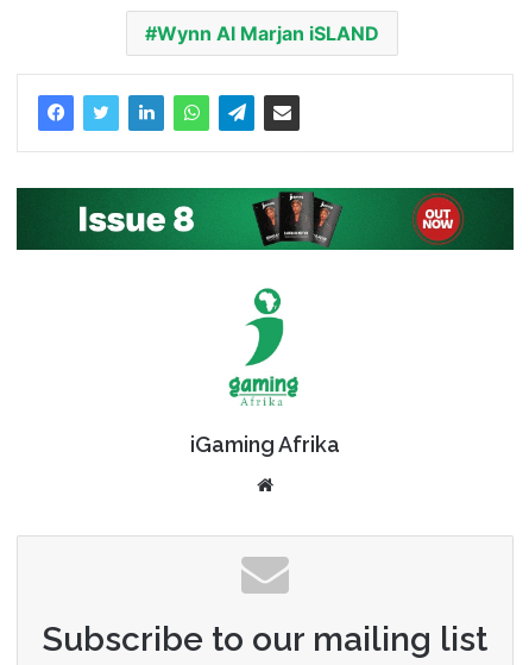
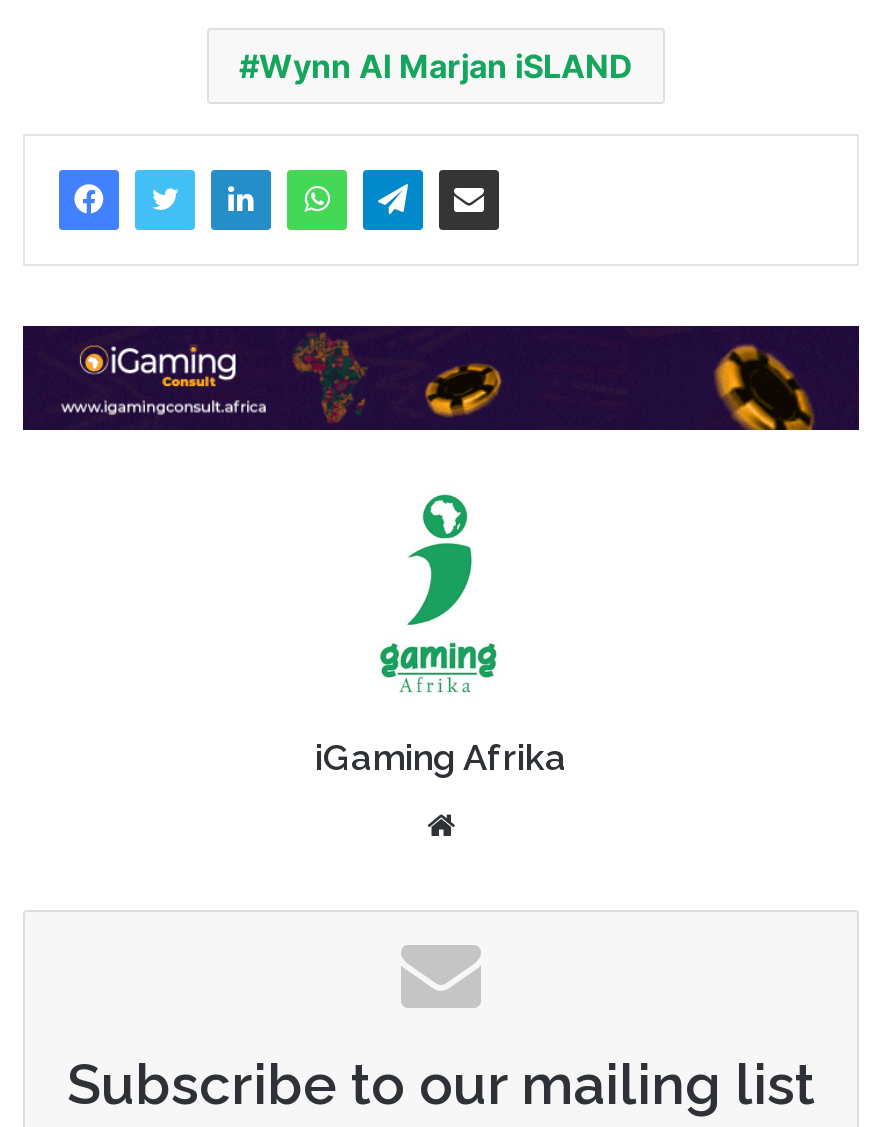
- [image]
+ [image]
